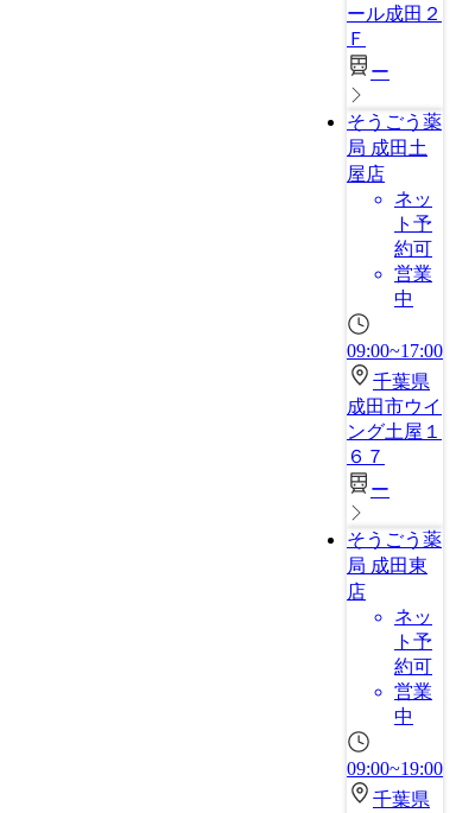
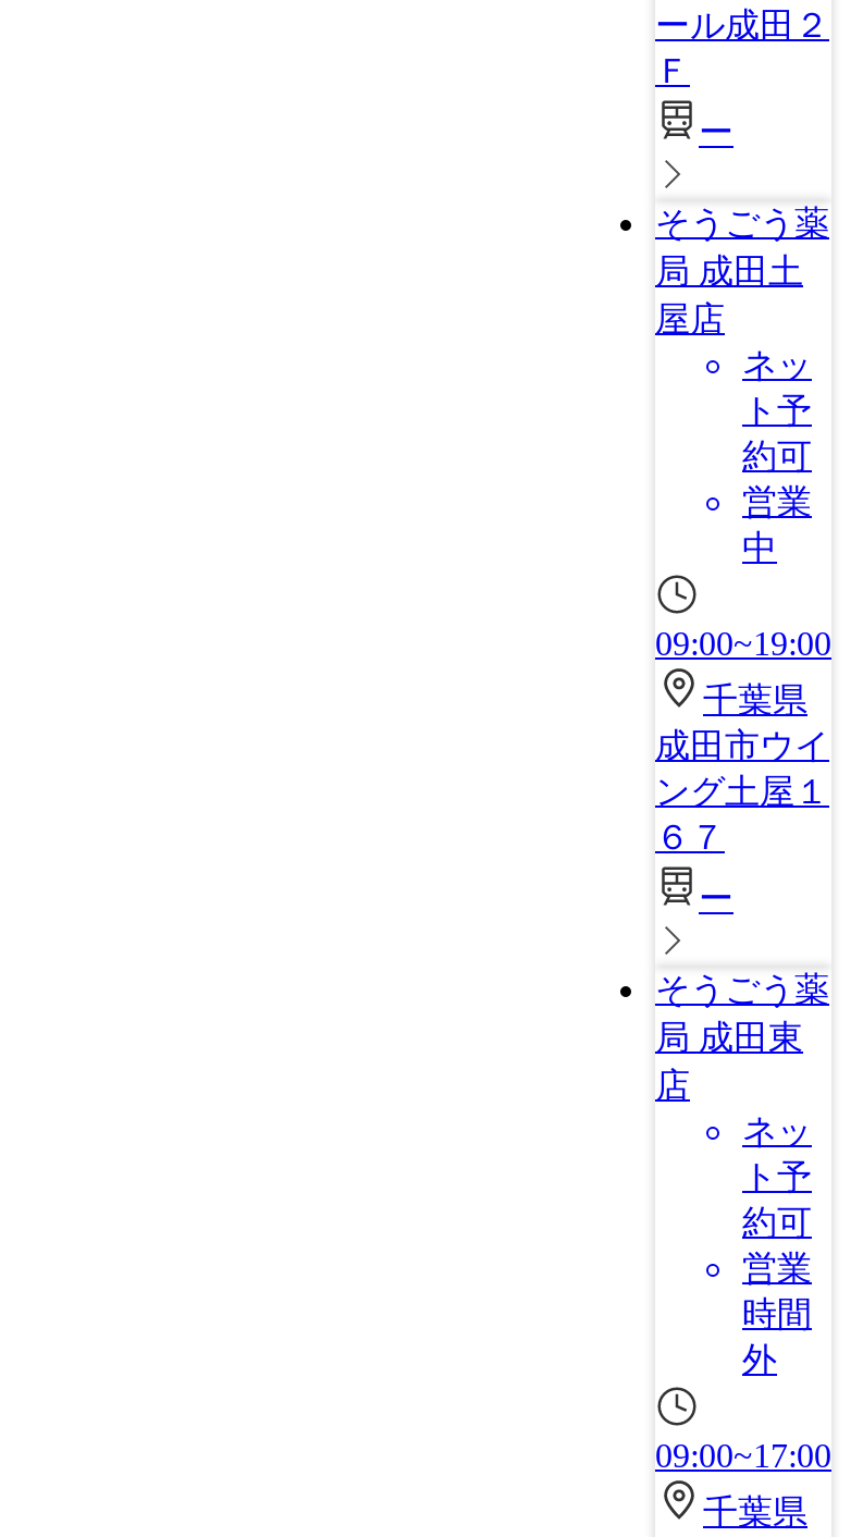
- 09:00~17:00
+ 09:00~19:00

- 中
+ 時間
+ 外

- 09:00~19:00
+ 09:00~17:00
